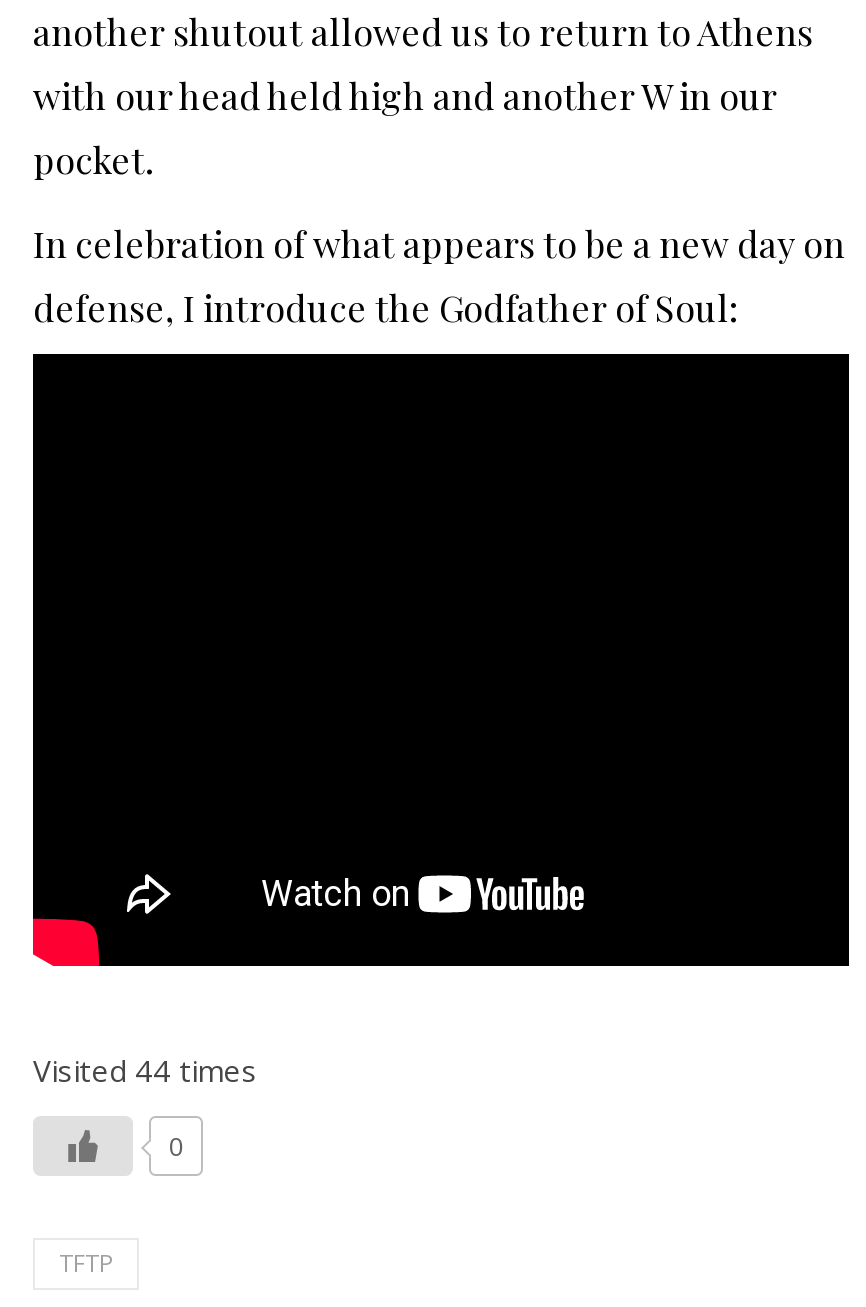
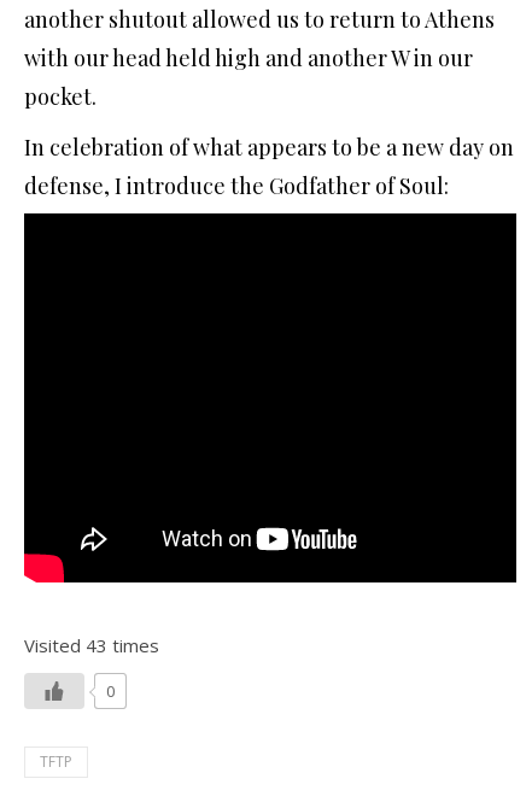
- Visited 44 times
+ Visited 43 times
